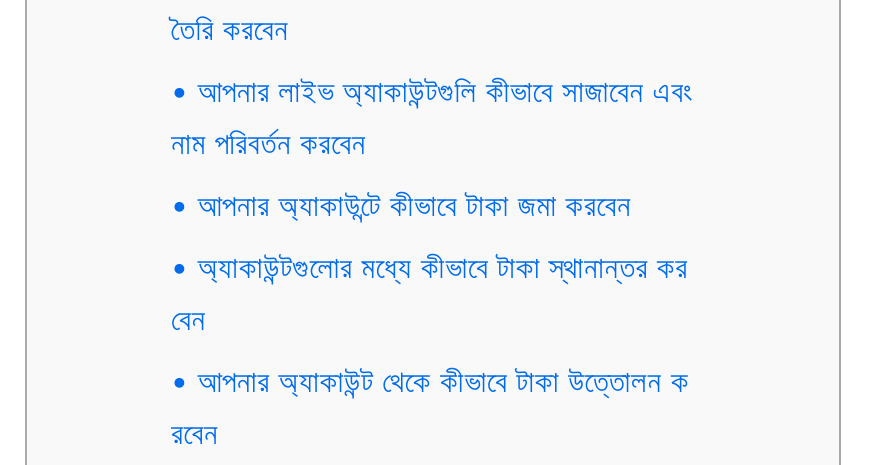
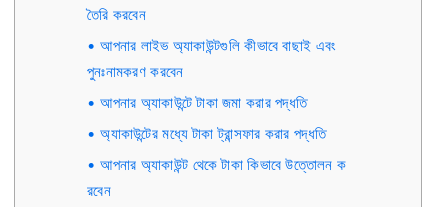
- আপনার লাইভ অ্যাকাউন্টগুলি কীভাবে সাজাবেন এবং
- নাম পরিবর্তন করবেন
+ আপনার লাইভ অ্যাকাউন্টগুলি কীভাবে বাছাই এবং
+ পুনঃনামকরণ করবেন

- আপনার অ্যাকাউন্টে কীভাবে টাকা জমা করবেন
+ আপনার অ্যাকাউন্টে টাকা জমা করার পদ্ধতি

- অ্যাকাউন্টগুলোর মধ্যে কীভাবে টাকা স্থানান্তর কর
- বেন
+ অ্যাকাউন্টের মধ্যে টাকা ট্রান্সফার করার পদ্ধতি

- আপনার অ্যাকাউন্ট থেকে কীভাবে টাকা উত্তোলন ক
+ আপনার অ্যাকাউন্ট থেকে টাকা কিভাবে উত্তোলন ক
